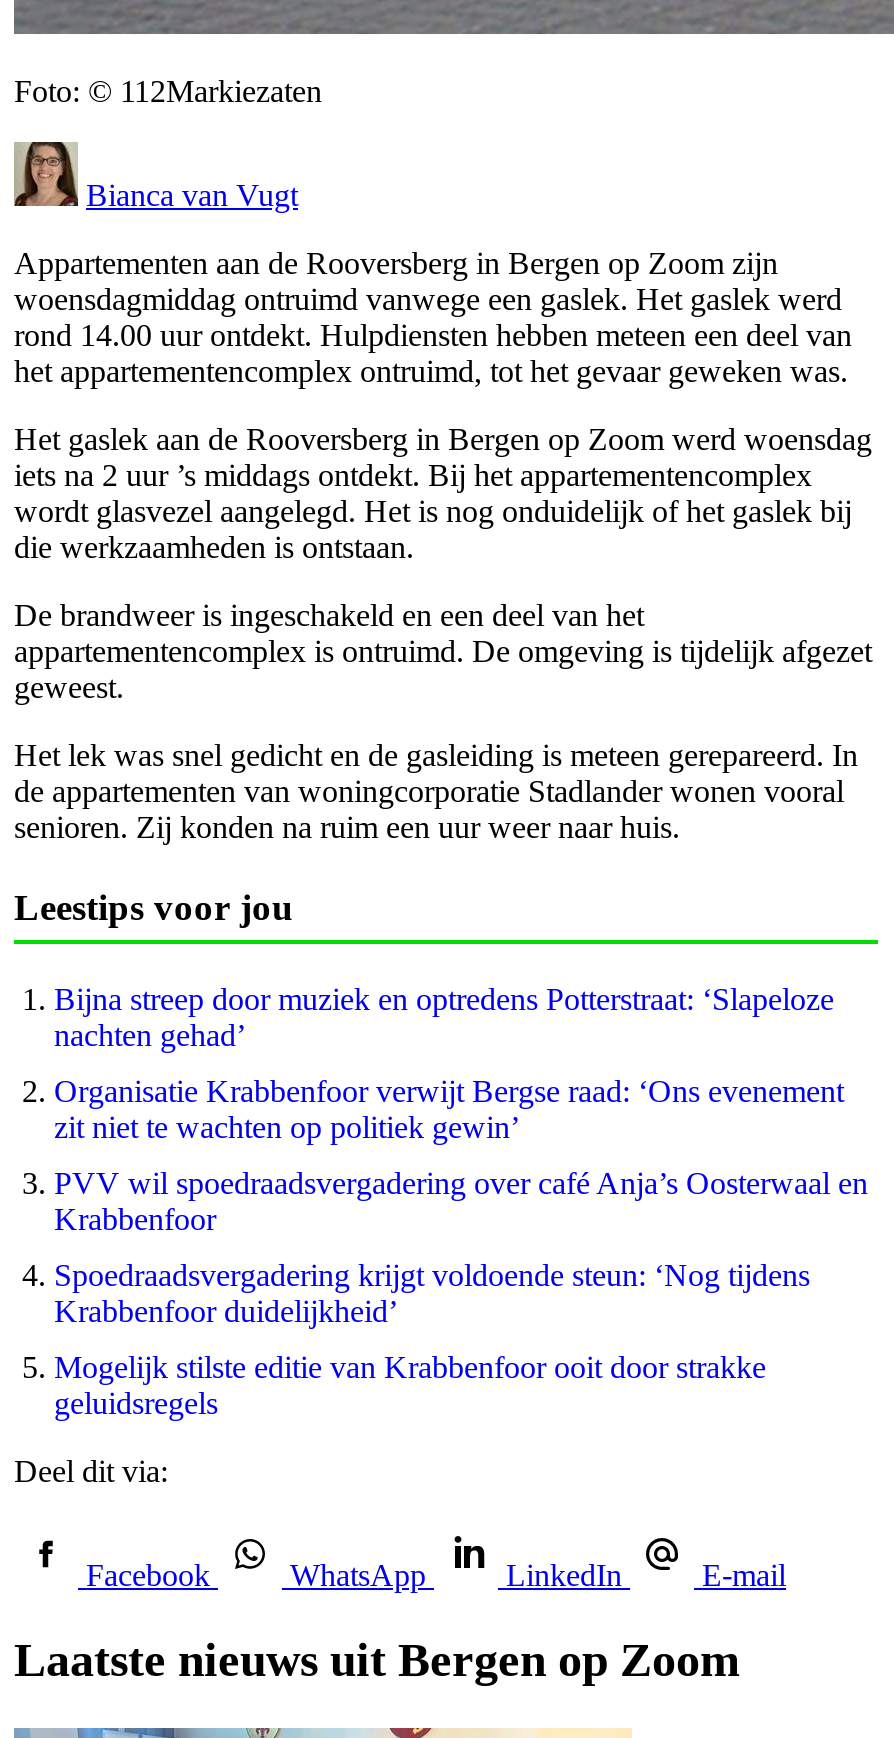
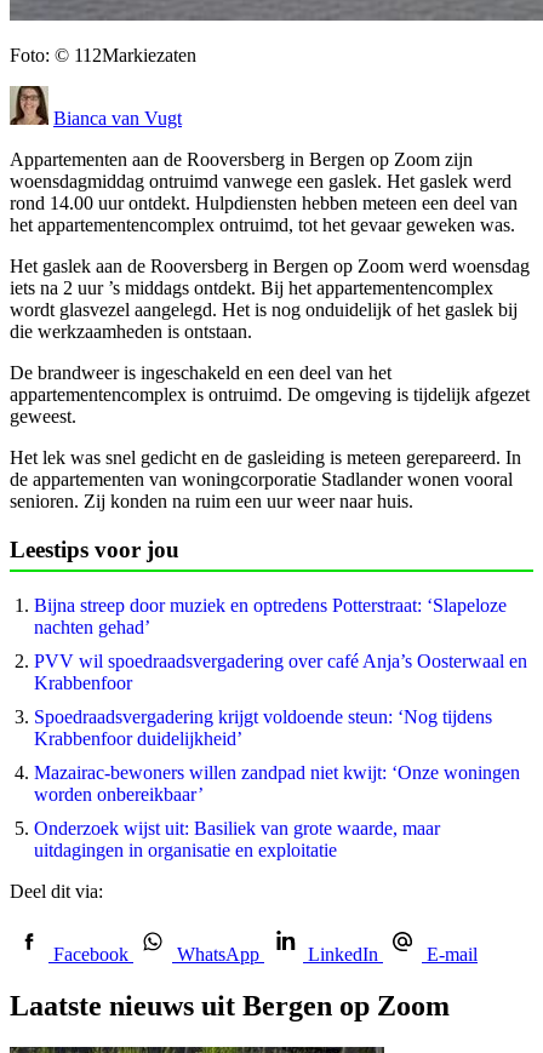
- Organisatie Krabbenfoor verwijt Bergse raad: ‘Ons evenement
- zit niet te wachten op politiek gewin’

moved up: PVV wil spoedraadsvergadering over café Anja’s Oosterwaal en | Krabbenfoor | Spoedraadsvergadering krijgt voldoende steun: ‘Nog tijdens | Krabbenfoor duidelijkheid’

- Mogelijk stilste editie van Krabbenfoor ooit door strakke
- geluidsregels
+ Mazairac-bewoners willen zandpad niet kwijt: ‘Onze woningen
+ worden onbereikbaar’
+ Onderzoek wijst uit: Basiliek van grote waarde, maar
+ uitdagingen in organisatie en exploitatie
